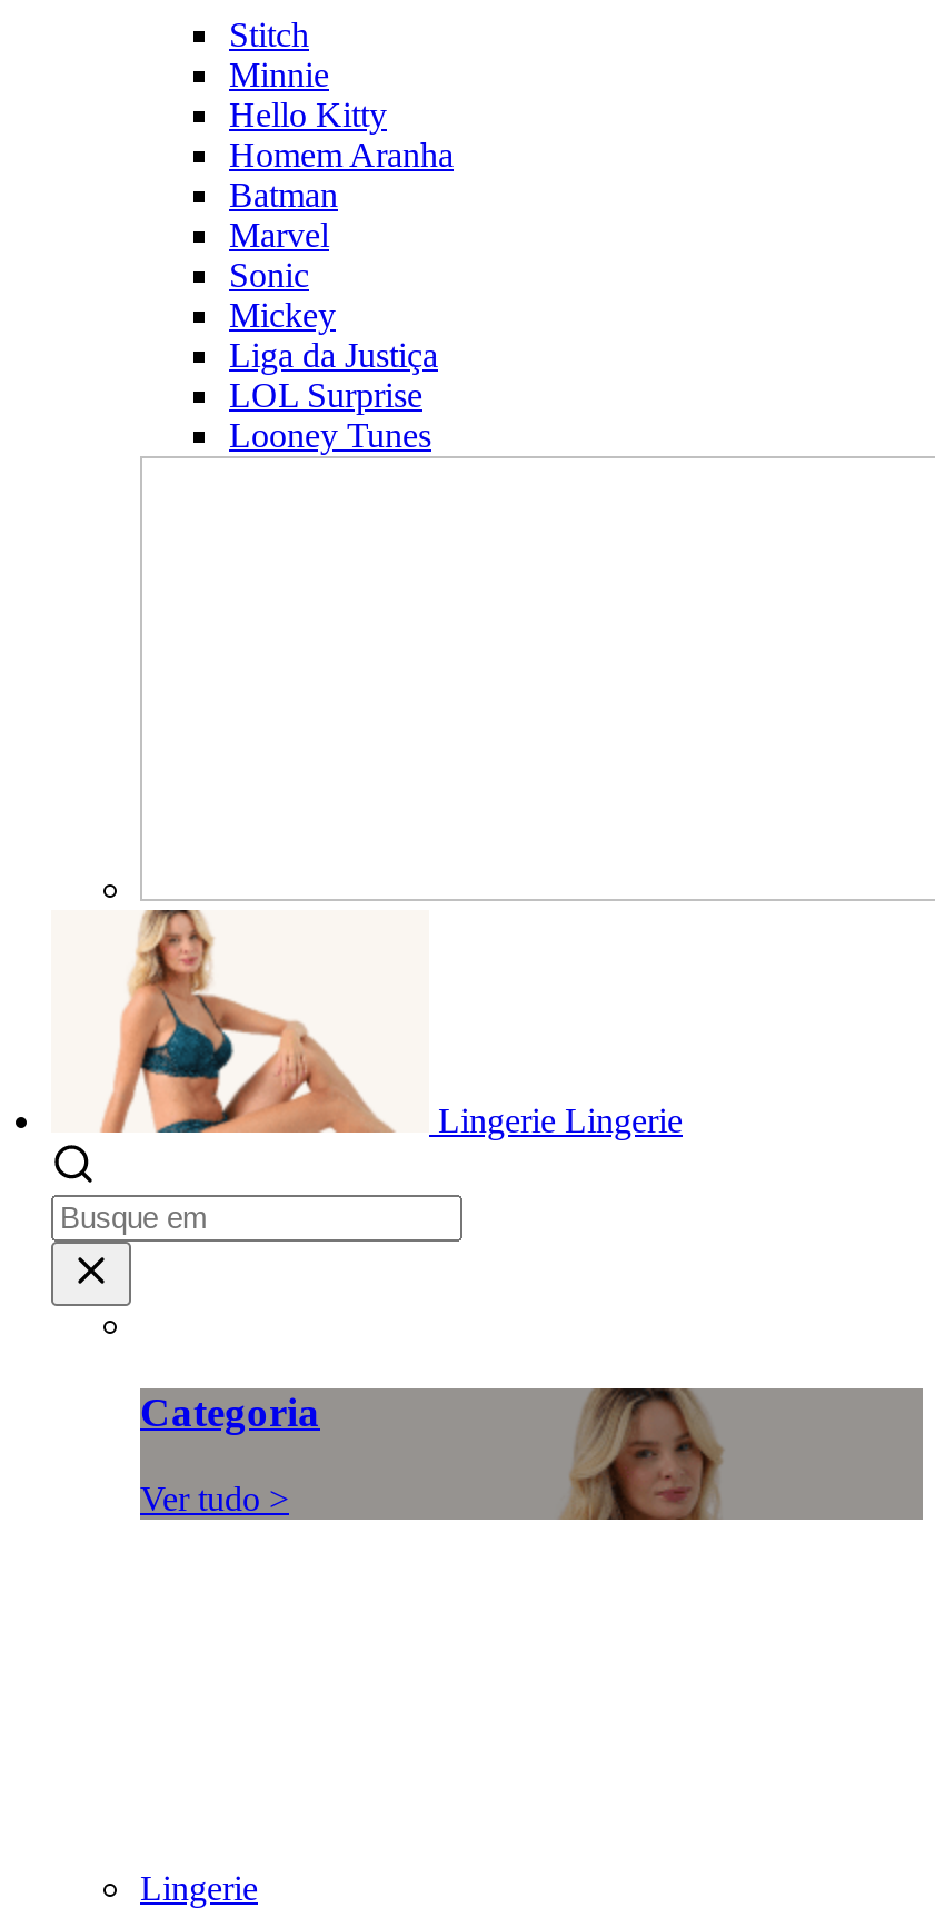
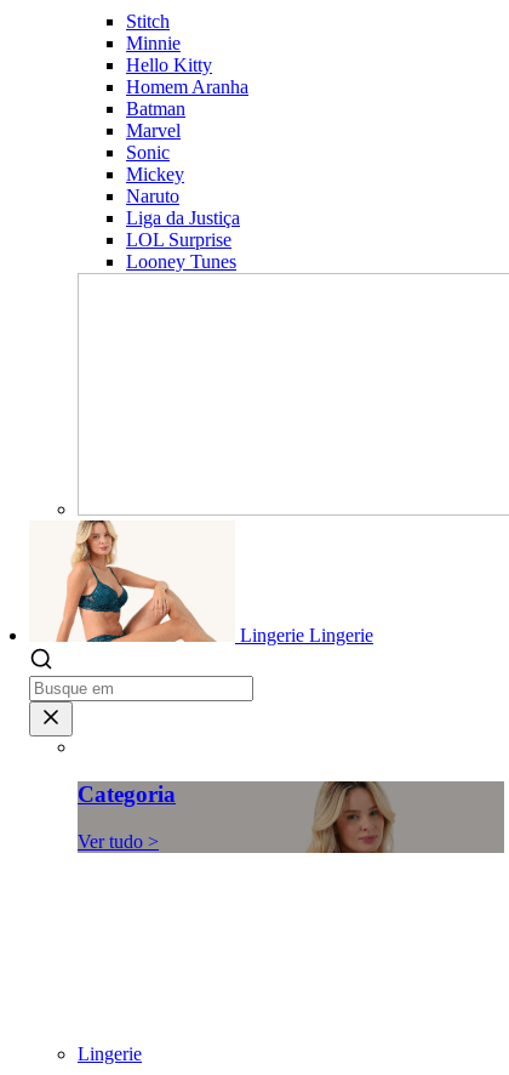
+ Naruto
